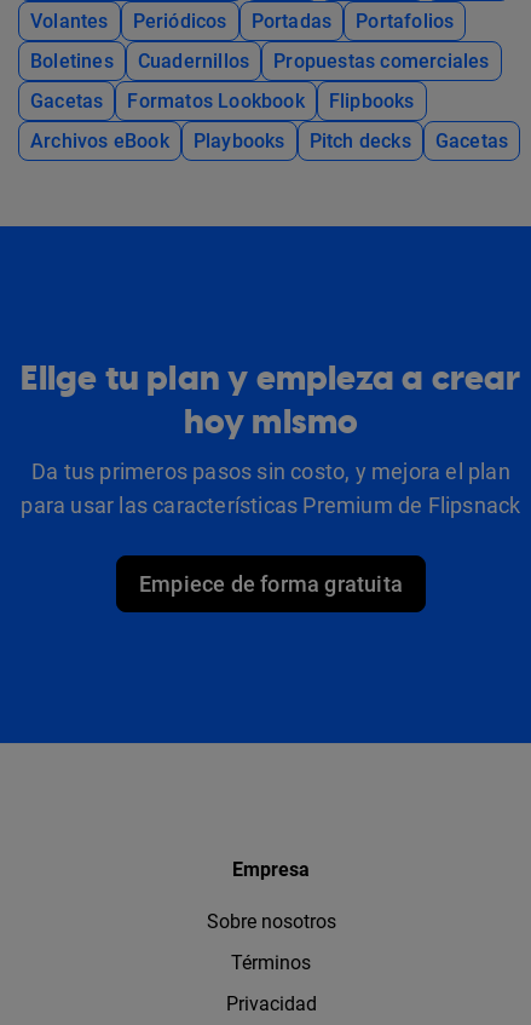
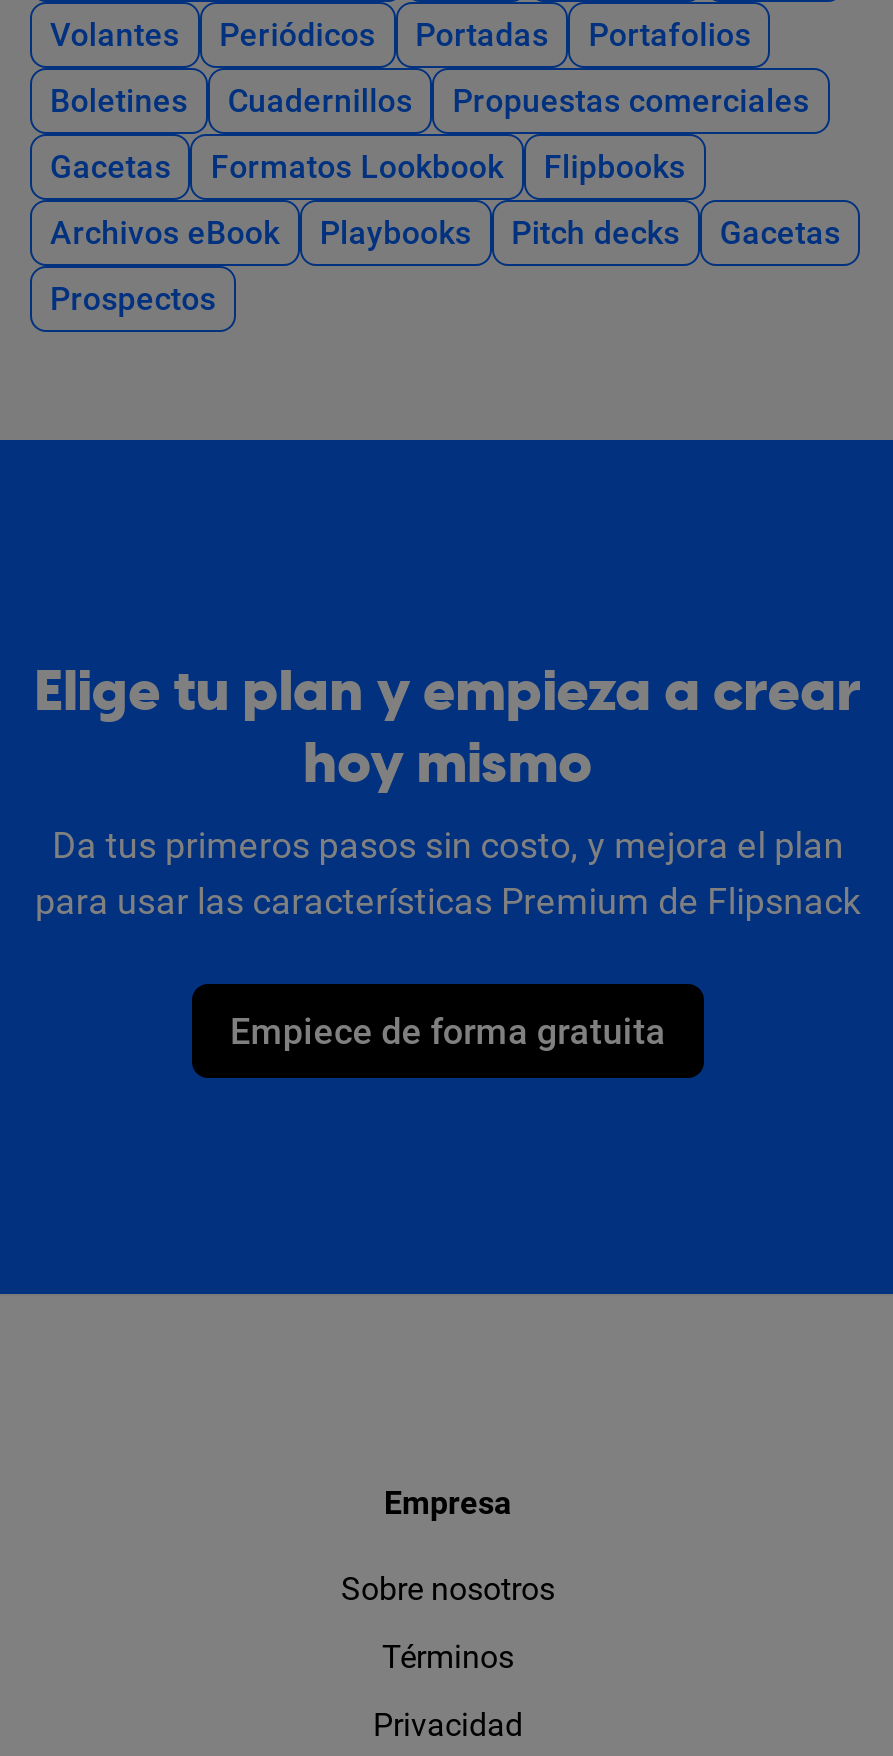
+ Prospectos
